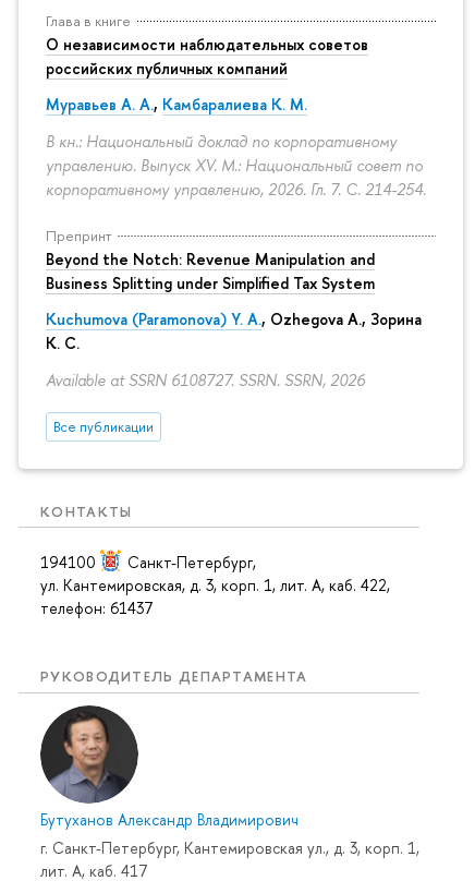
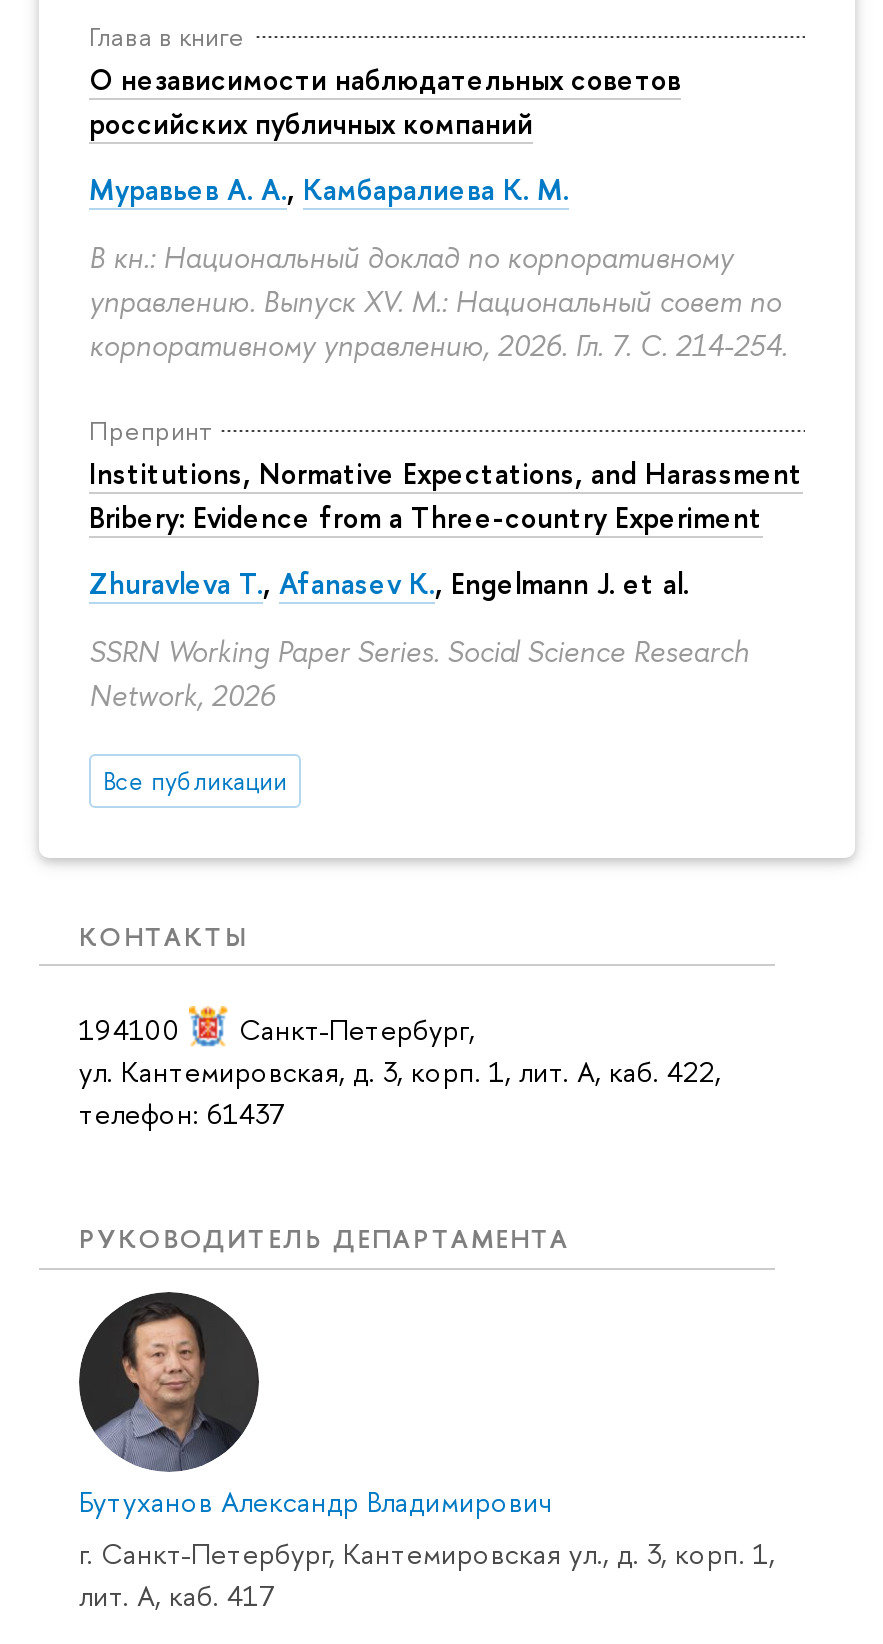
- Beyond the Notch: Revenue Manipulation and
- Business Splitting under Simplified Tax System
+ Institutions, Normative Expectations, and Harassment
+ Bribery: Evidence from a Three-country Experiment

- Kuchumova (Paramonova) Y. A., Ozhegova A., Зорина
- К. С.
+ Zhuravleva T., Afanasev K., Engelmann J. et al.

- Available at SSRN 6108727. SSRN. SSRN, 2026
+ SSRN Working Paper Series. Social Science Research
+ Network, 2026
